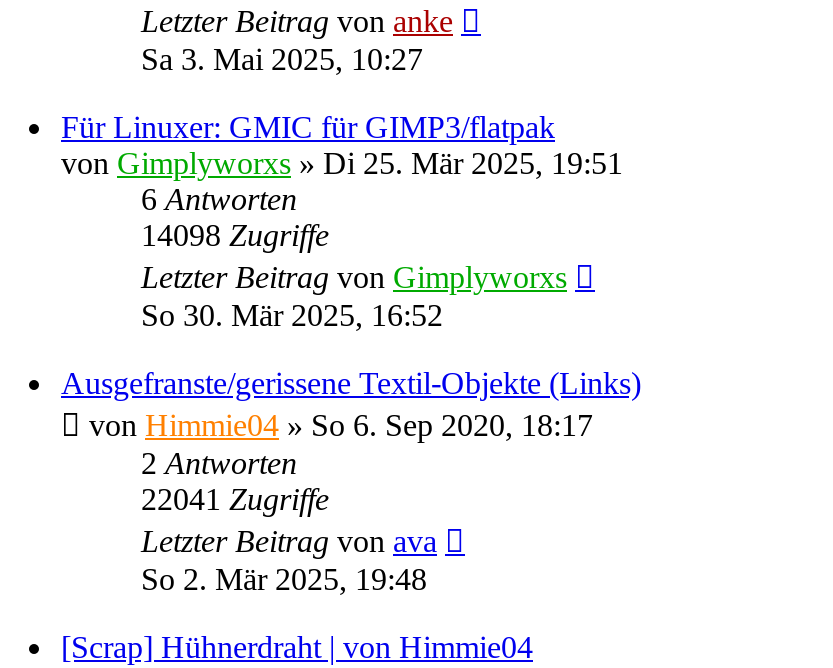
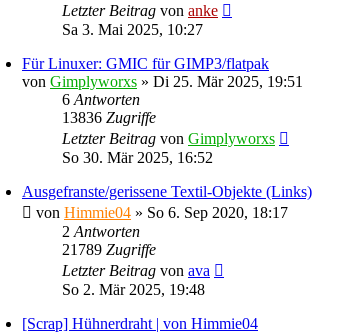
- 14098 Zugriffe
+ 13836 Zugriffe

- 22041 Zugriffe
+ 21789 Zugriffe
